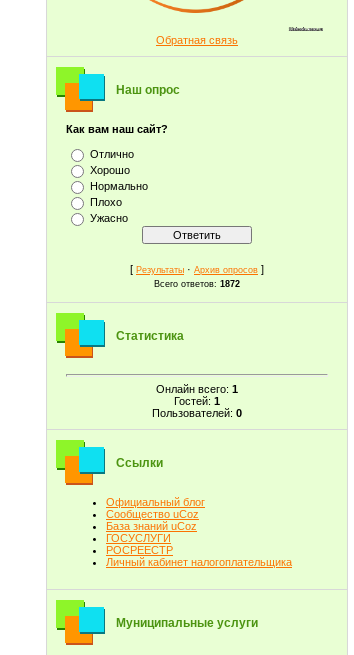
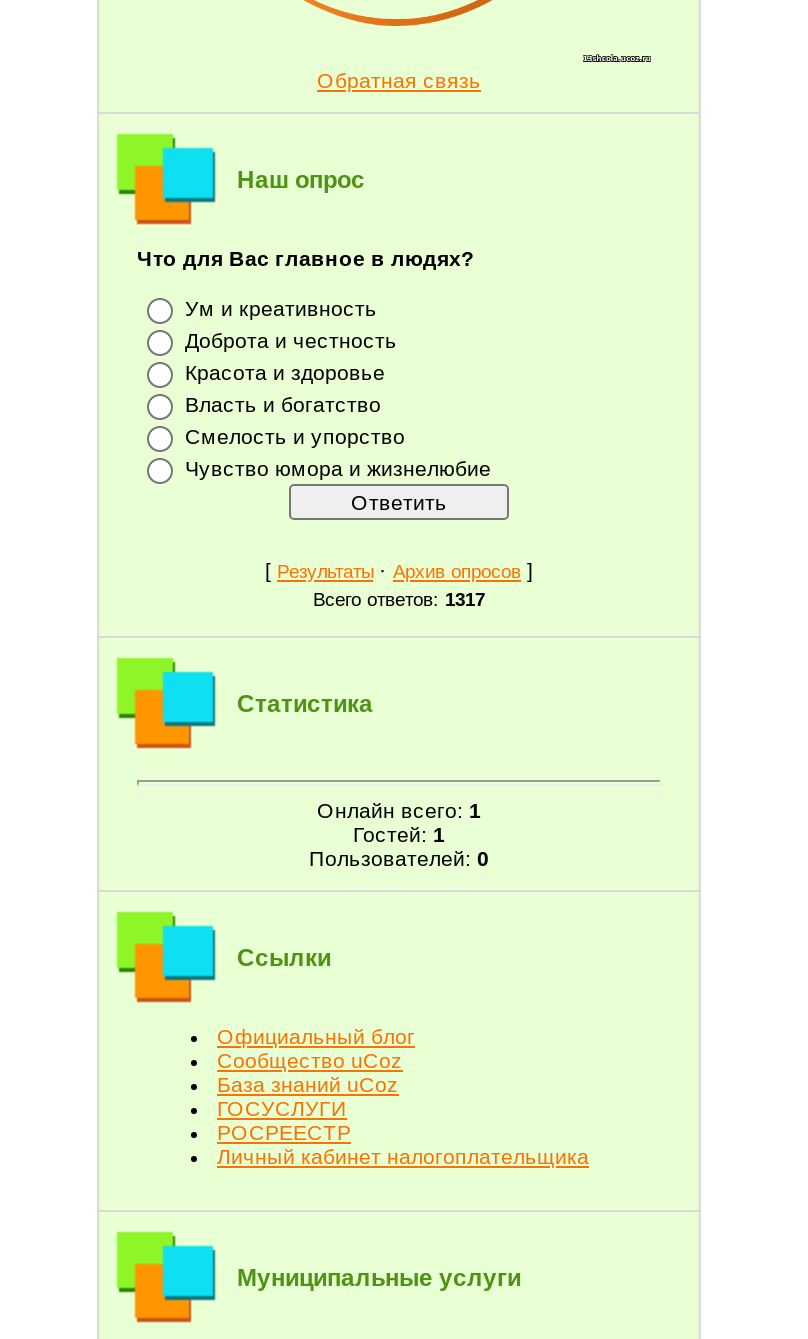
- Как вам наш сайт?
+ Что для Вас главное в людях?

- Отлично
- Хорошо
- Нормально
- Плохо
- Ужасно
+ Ум и креативность
+ Доброта и честность
+ Красота и здоровье
+ Власть и богатство
+ Смелость и упорство
+ Чувство юмора и жизнелюбие

- Всего ответов: 1872
+ Всего ответов: 1317
